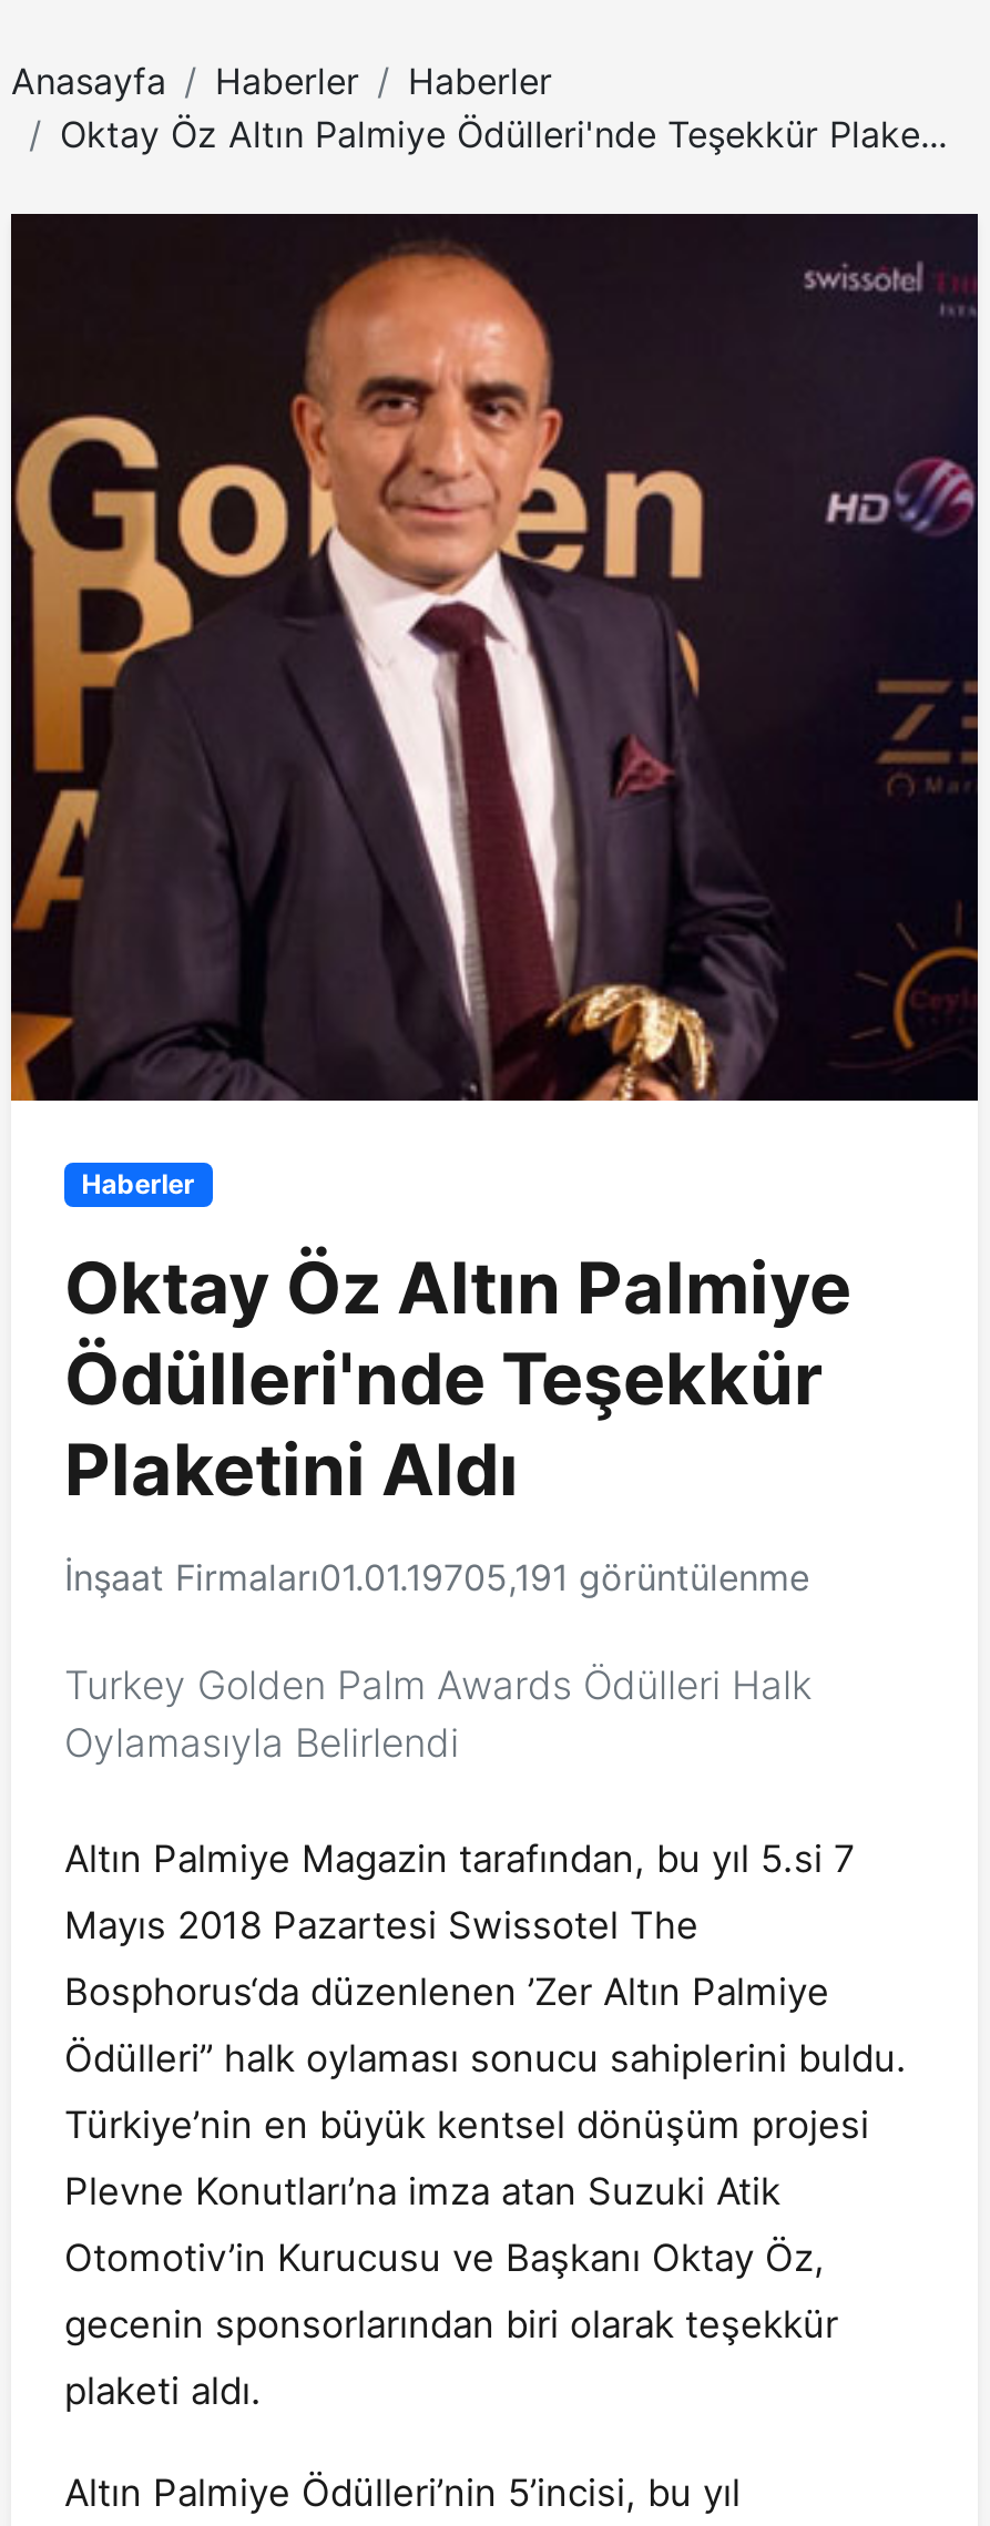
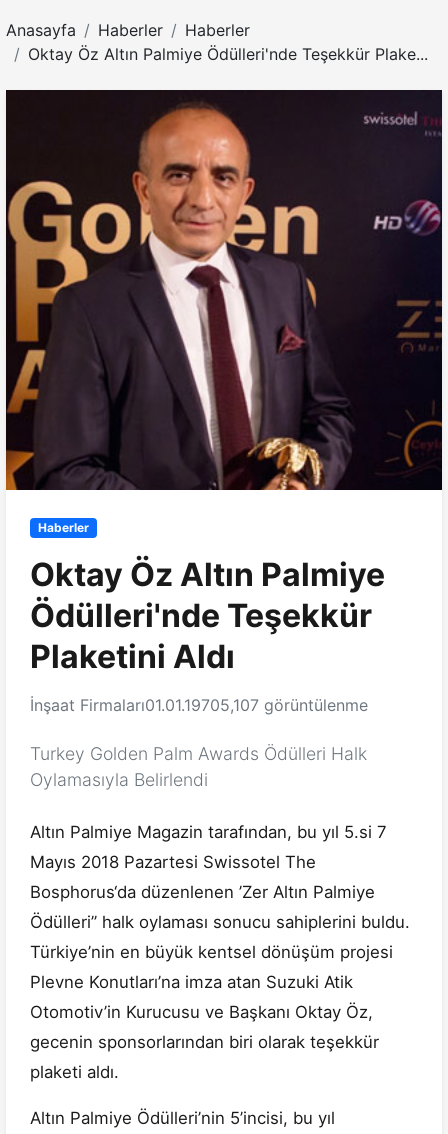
- İnşaat Firmaları01.01.19705,191 görüntülenme
+ İnşaat Firmaları01.01.19705,107 görüntülenme
